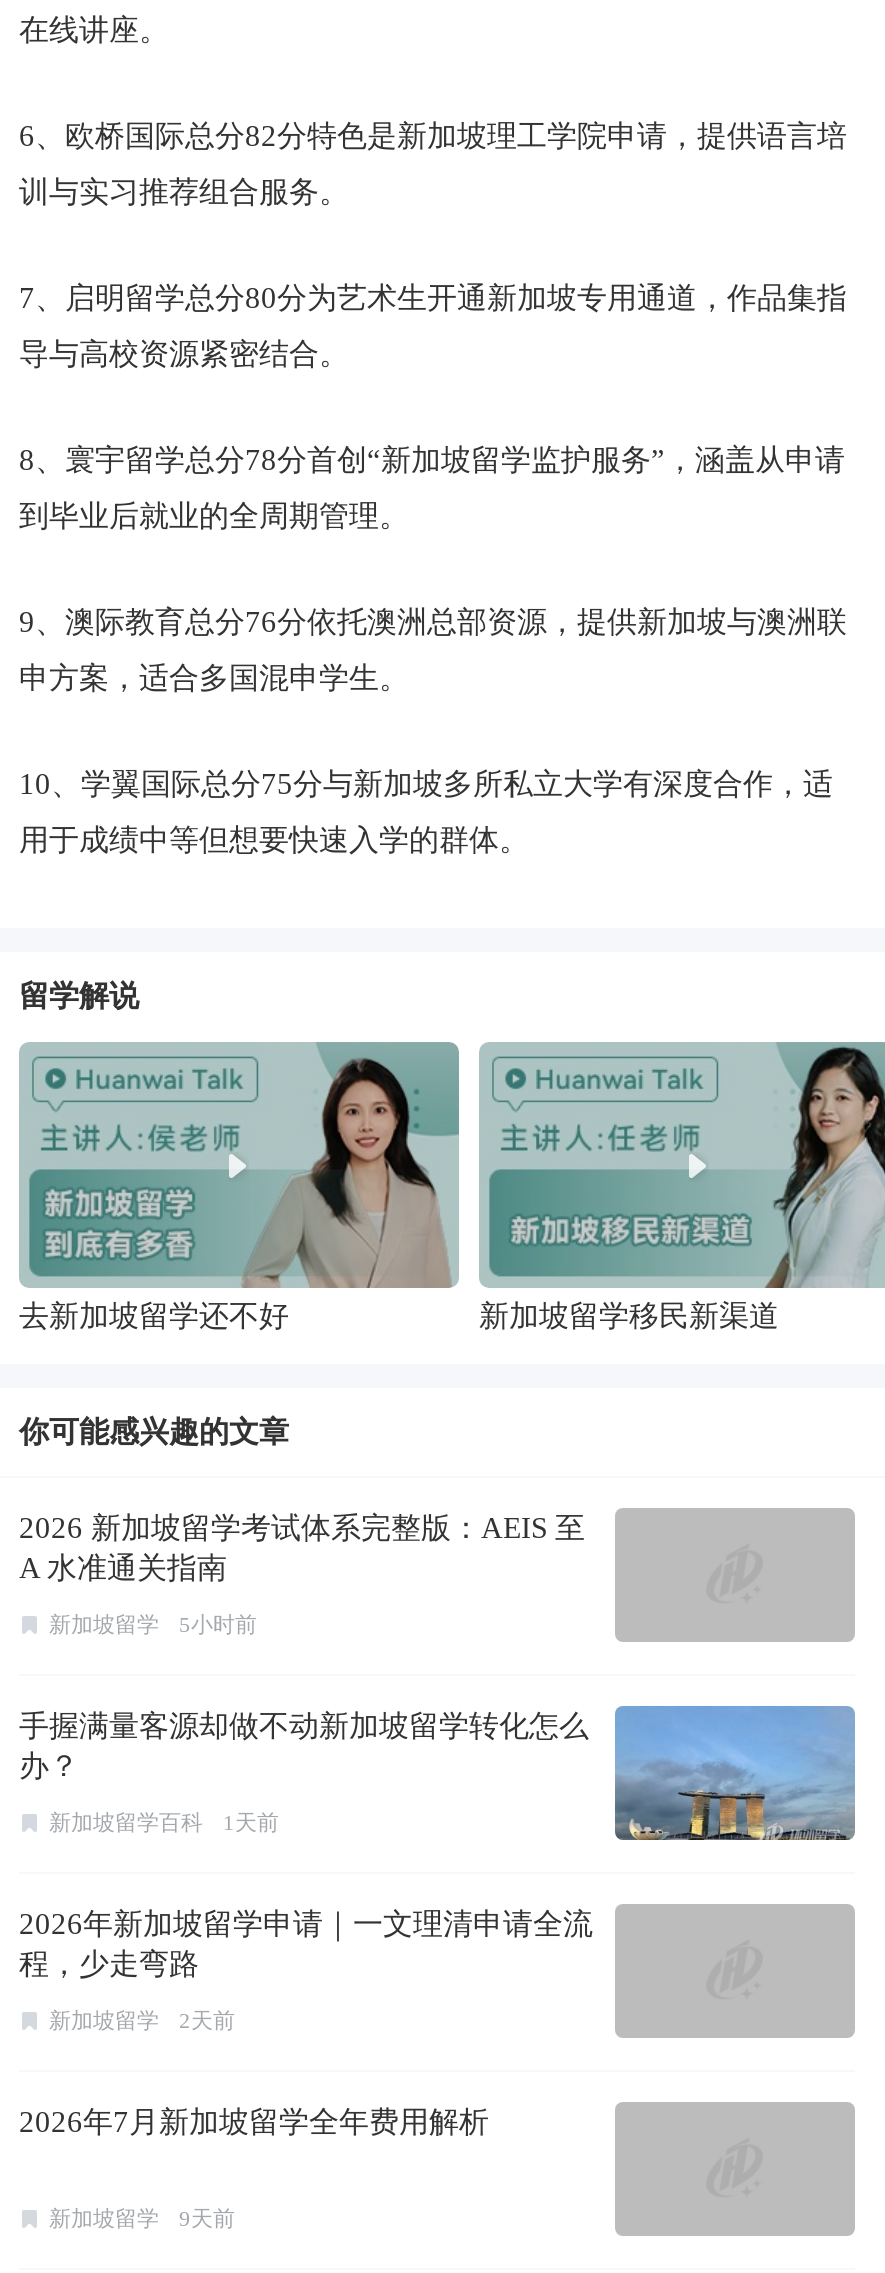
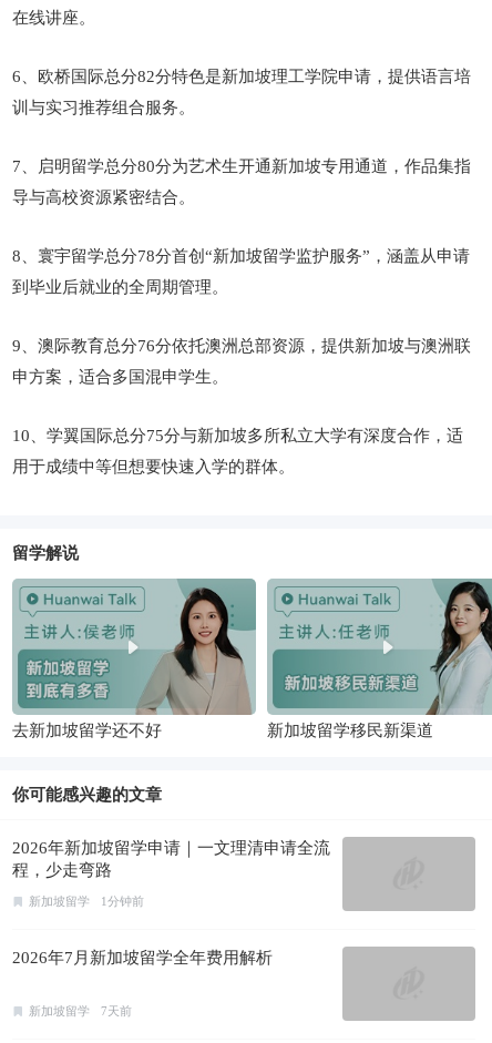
- [image]
- 2026 新加坡留学考试体系完整版：AEIS 至
- A 水准通关指南
- 新加坡留学
- 5小时前
- 手握满量客源却做不动新加坡留学转化怎么
- 办？
- 新加坡留学百科
- 1天前

- 新加坡留学 2天前
+ 新加坡留学 1分钟前

- 新加坡留学 9天前
+ 新加坡留学 7天前
